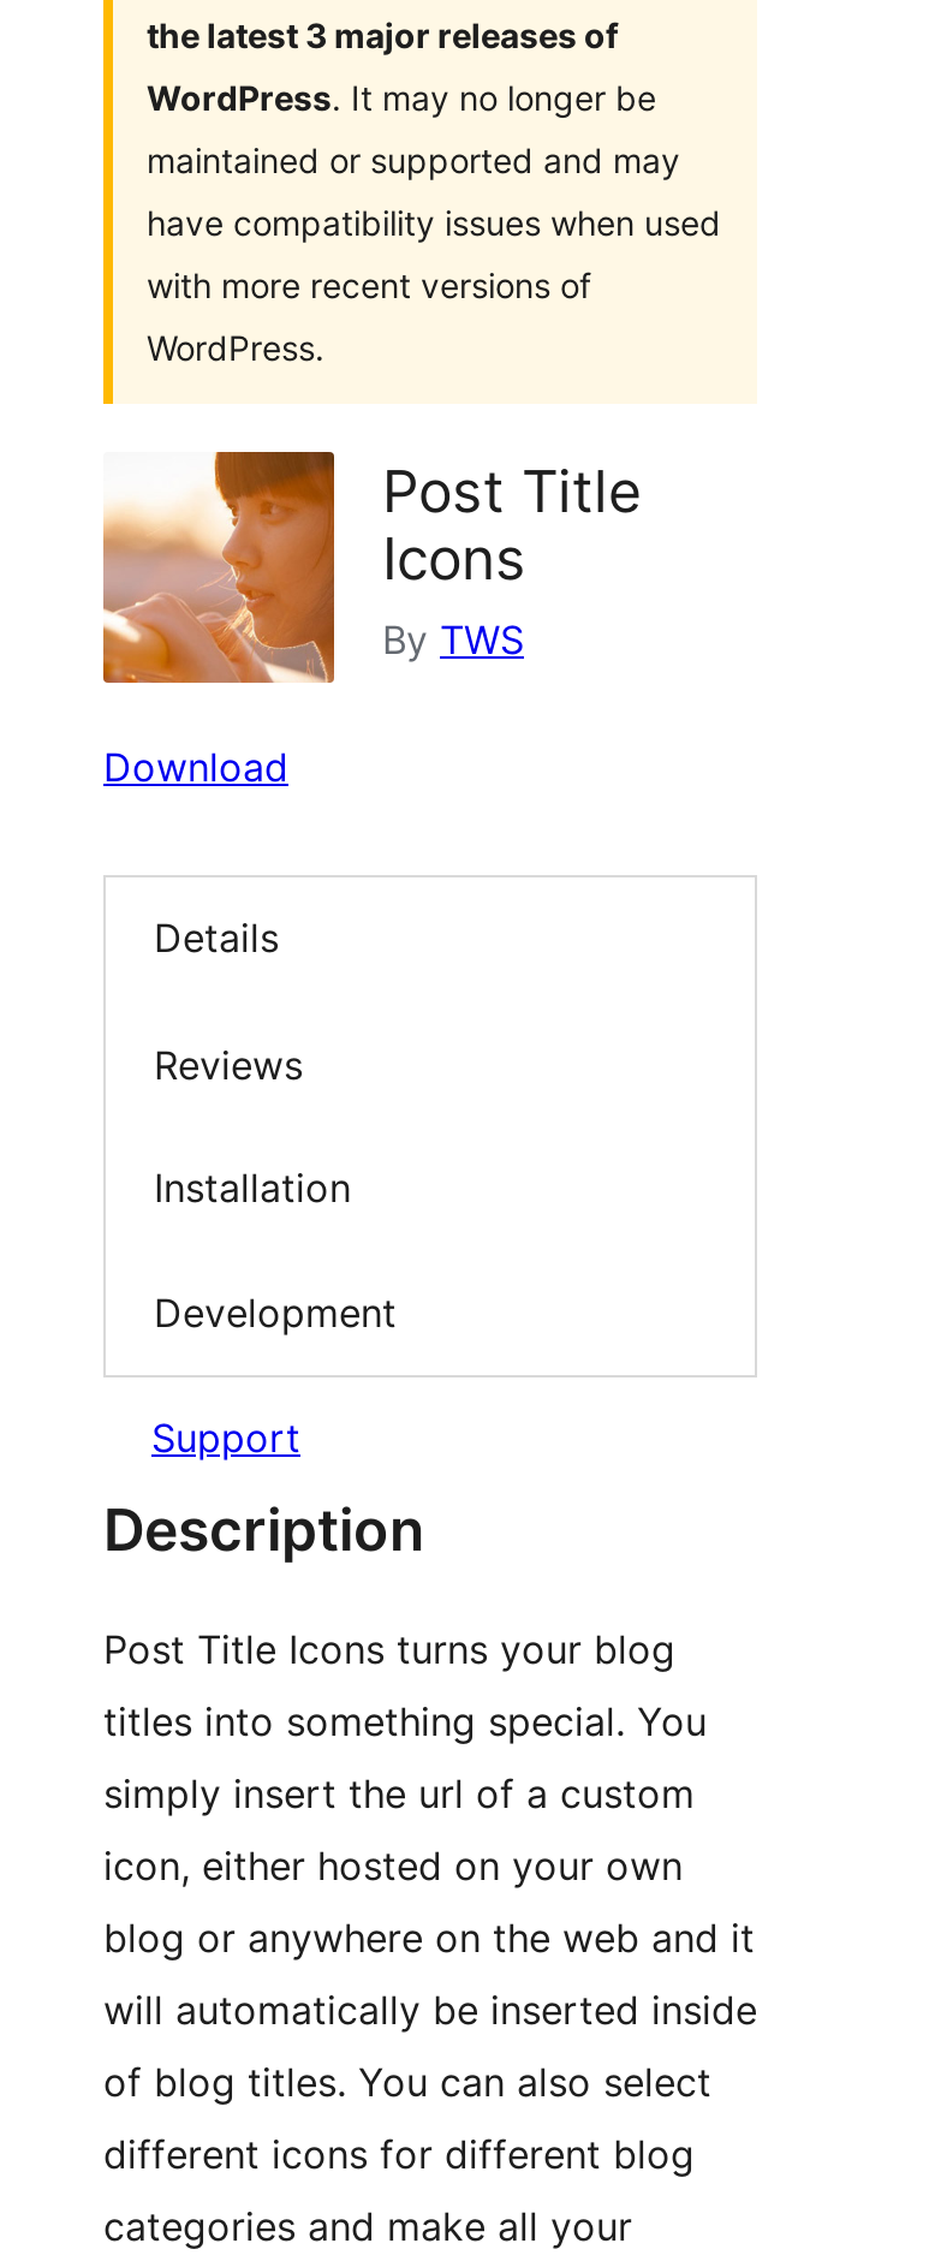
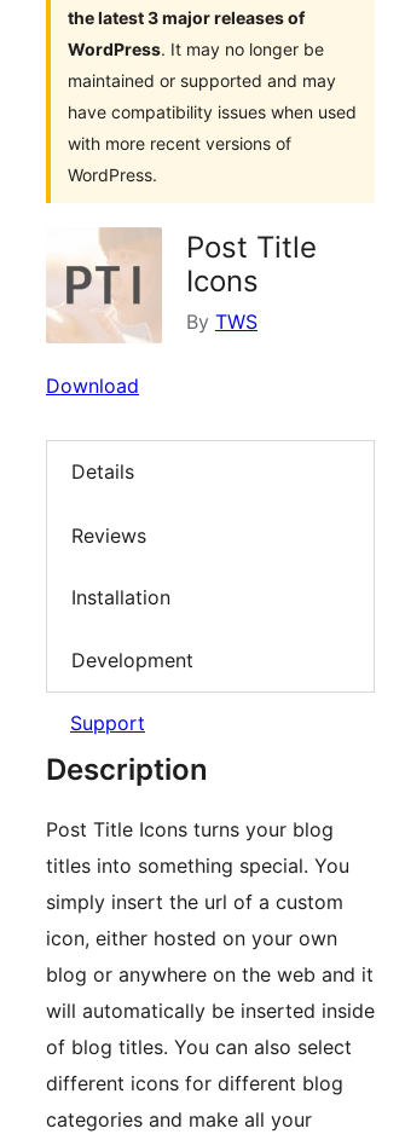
- [image]
+ [image]
